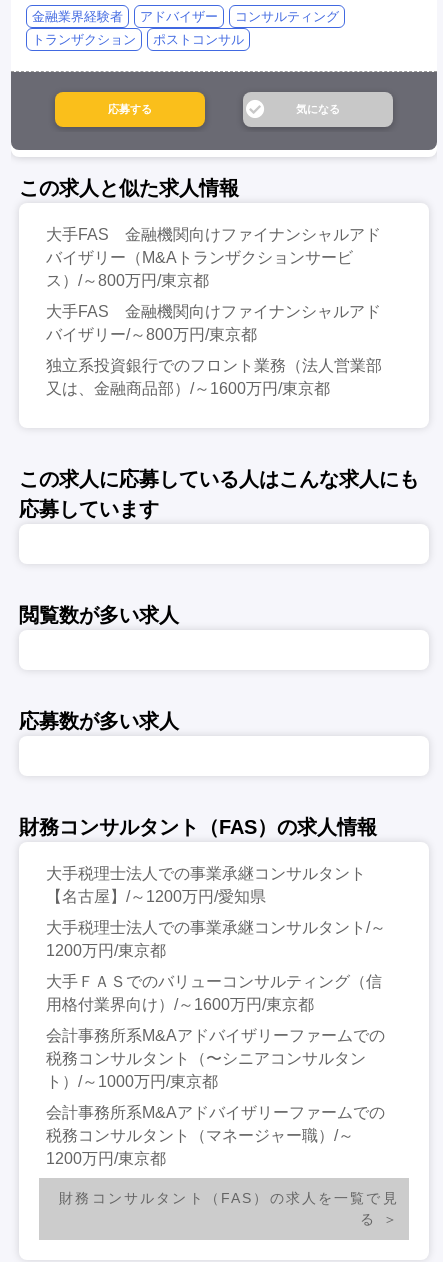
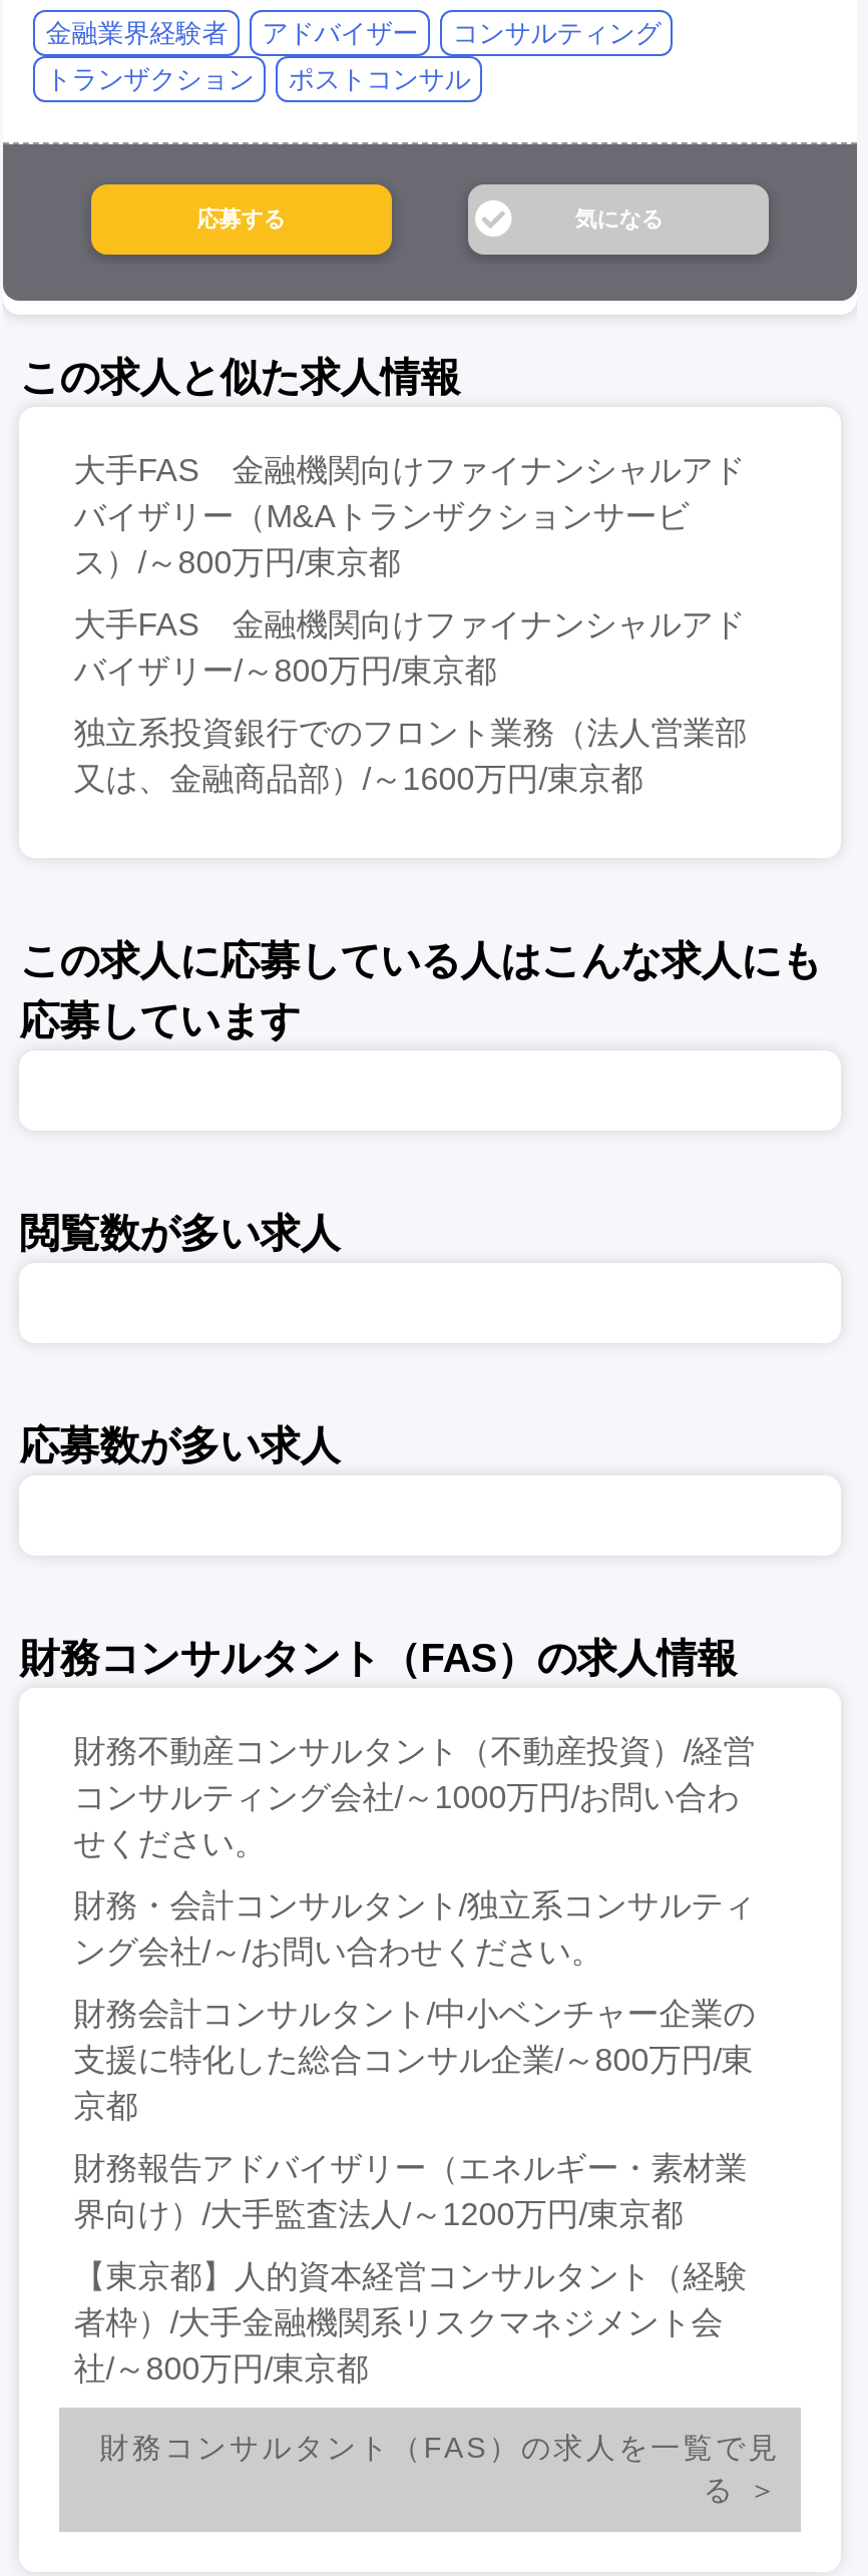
- 大手税理士法人での事業承継コンサルタント
- 【名古屋】/～1200万円/愛知県
+ 財務不動産コンサルタント（不動産投資）/経営
+ コンサルティング会社/～1000万円/お問い合わ
+ せください。

- 大手税理士法人での事業承継コンサルタント/～
- 1200万円/東京都
+ 財務・会計コンサルタント/独立系コンサルティ
+ ング会社/～/お問い合わせください。

- 大手ＦＡＳでのバリューコンサルティング（信
- 用格付業界向け）/～1600万円/東京都
+ 財務会計コンサルタント/中小ベンチャー企業の
+ 支援に特化した総合コンサル企業/～800万円/東
+ 京都

- 会計事務所系M&Aアドバイザリーファームでの
- 税務コンサルタント（〜シニアコンサルタン
- ト）/～1000万円/東京都
+ 財務報告アドバイザリー（エネルギー・素材業
+ 界向け）/大手監査法人/～1200万円/東京都

- 会計事務所系M&Aアドバイザリーファームでの
- 税務コンサルタント（マネージャー職）/～
- 1200万円/東京都
+ 【東京都】人的資本経営コンサルタント（経験
+ 者枠）/大手金融機関系リスクマネジメント会
+ 社/～800万円/東京都
